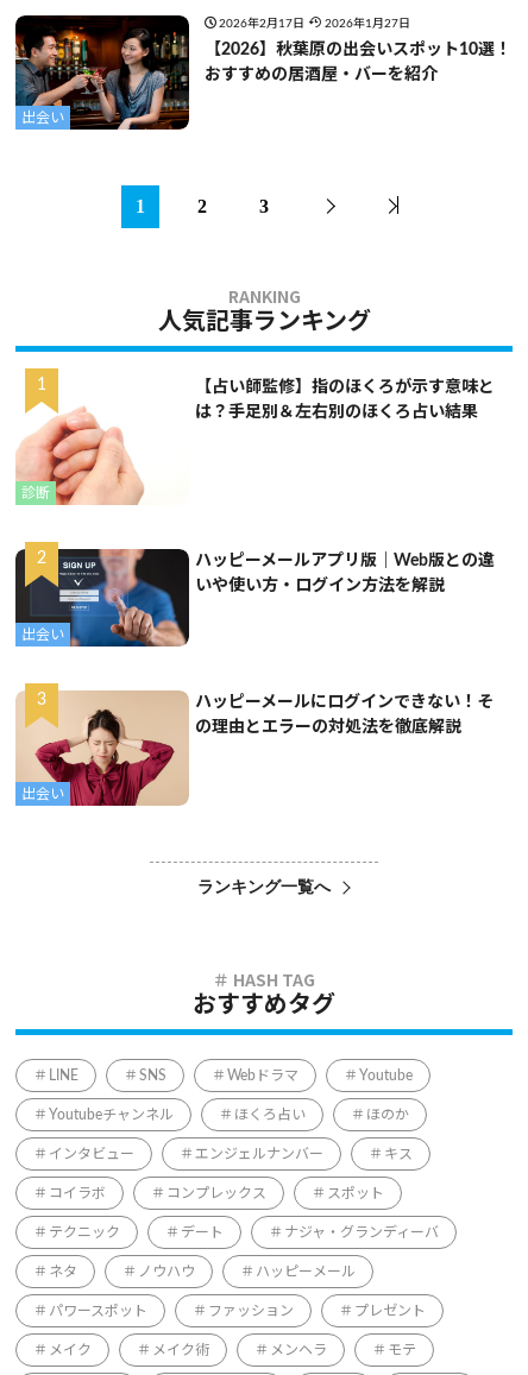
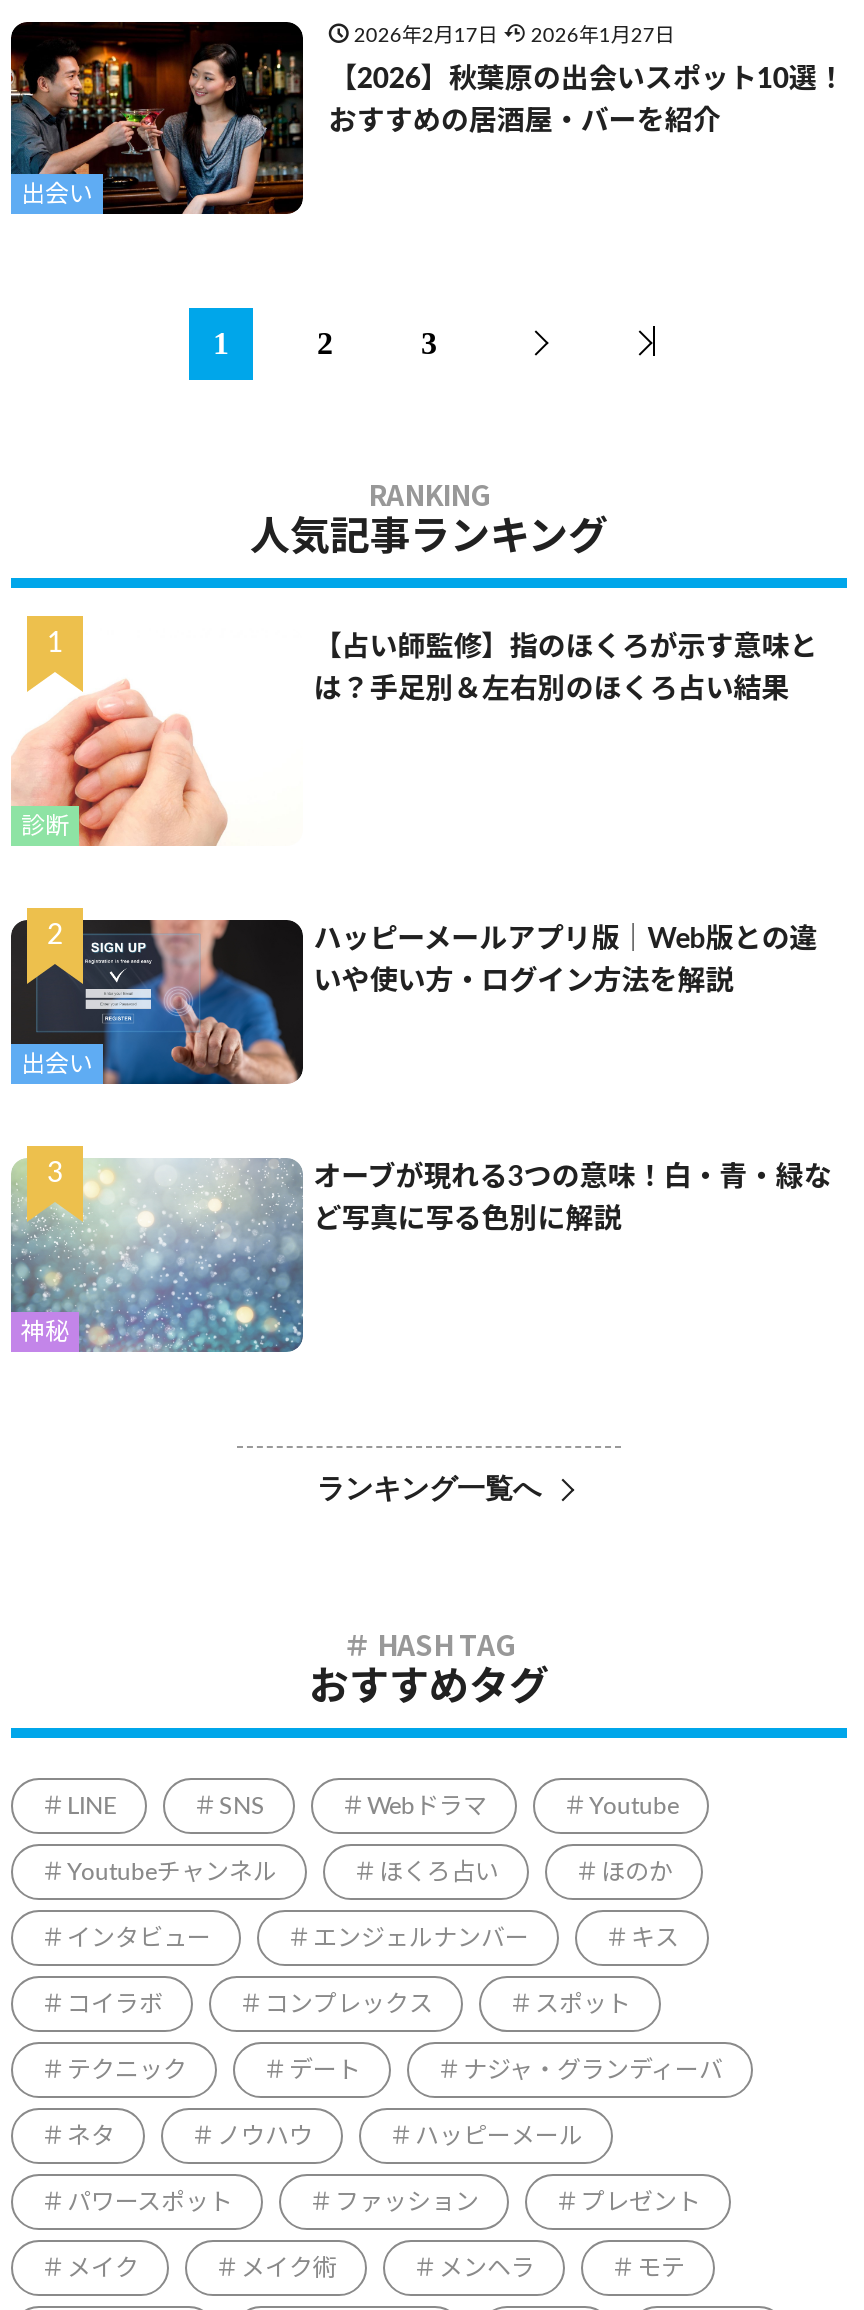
- [image]
- 出会い
+ [image]
+ 神秘

- ハッピーメールにログインできない！そ
+ オーブが現れる3つの意味！白・青・緑な

- の理由とエラーの対処法を徹底解説
+ ど写真に写る色別に解説
